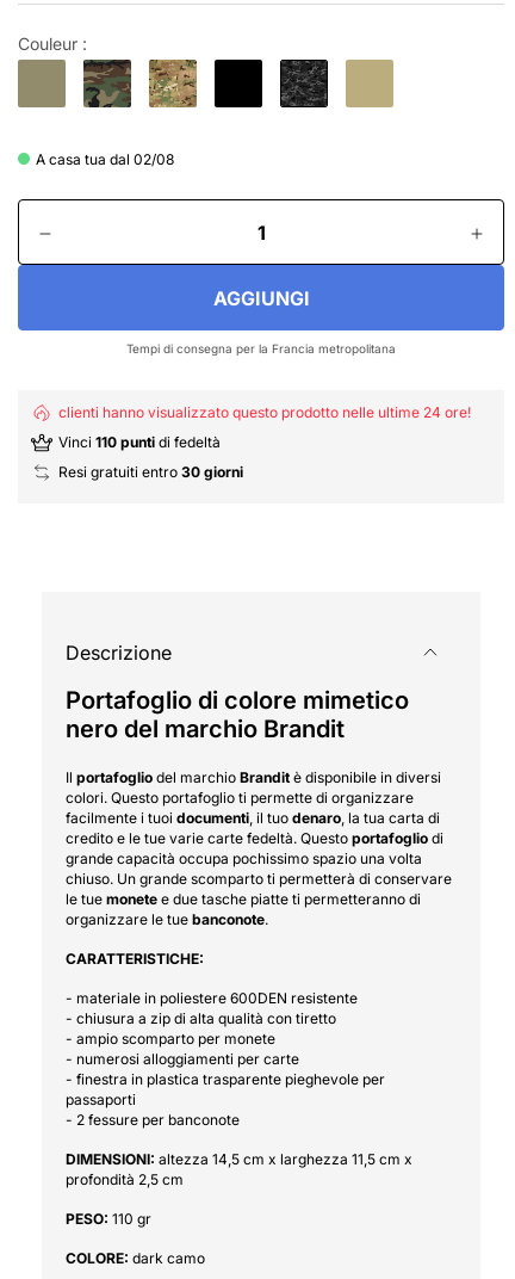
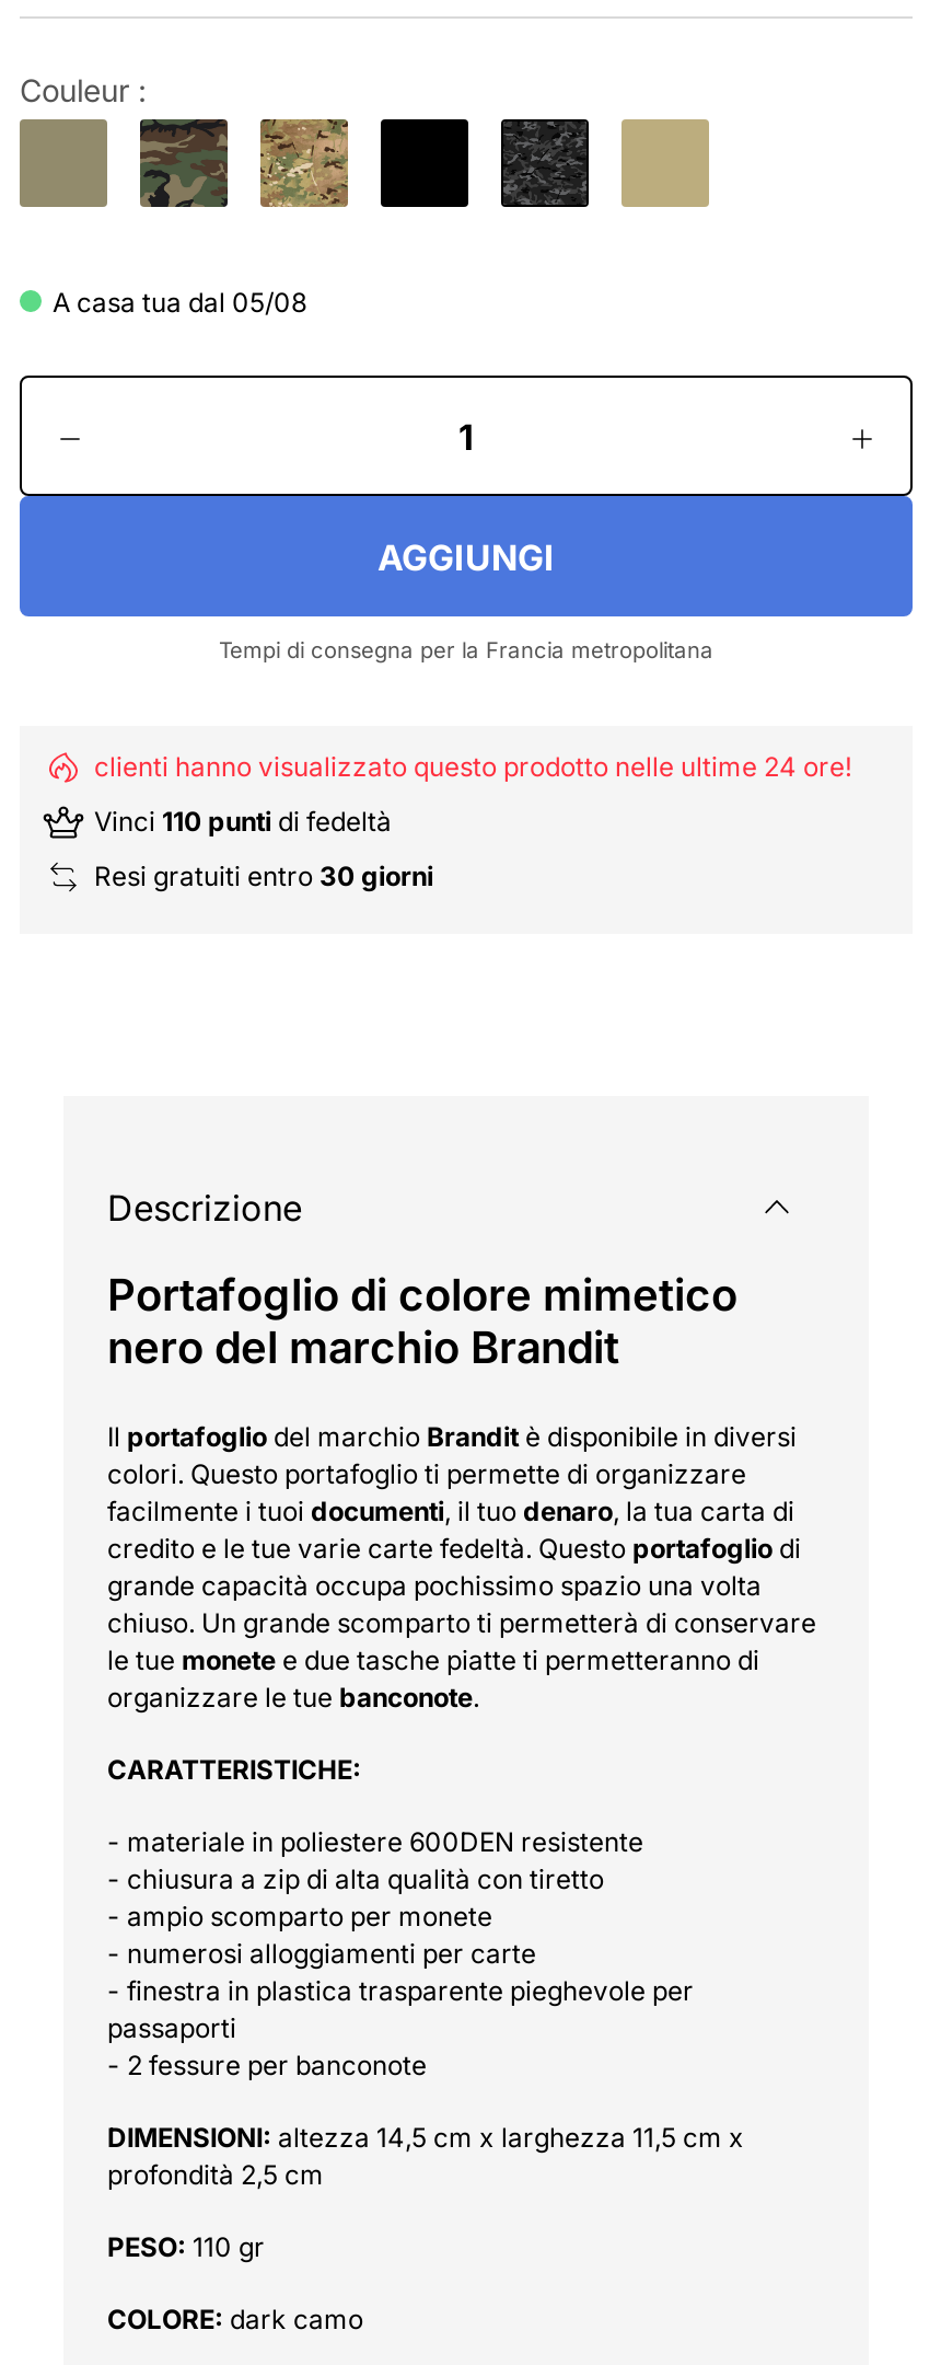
- A casa tua dal 02/08
+ A casa tua dal 05/08
